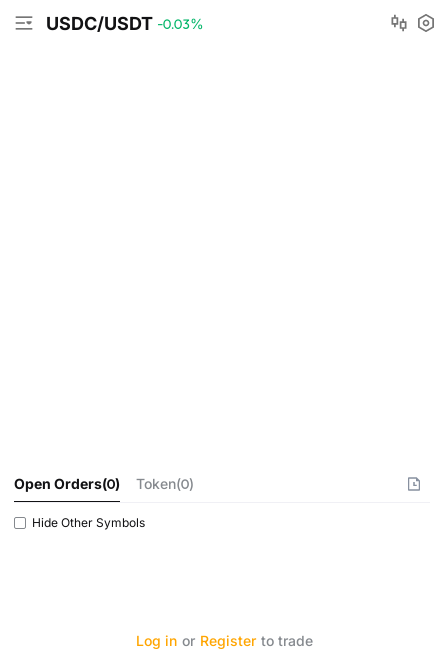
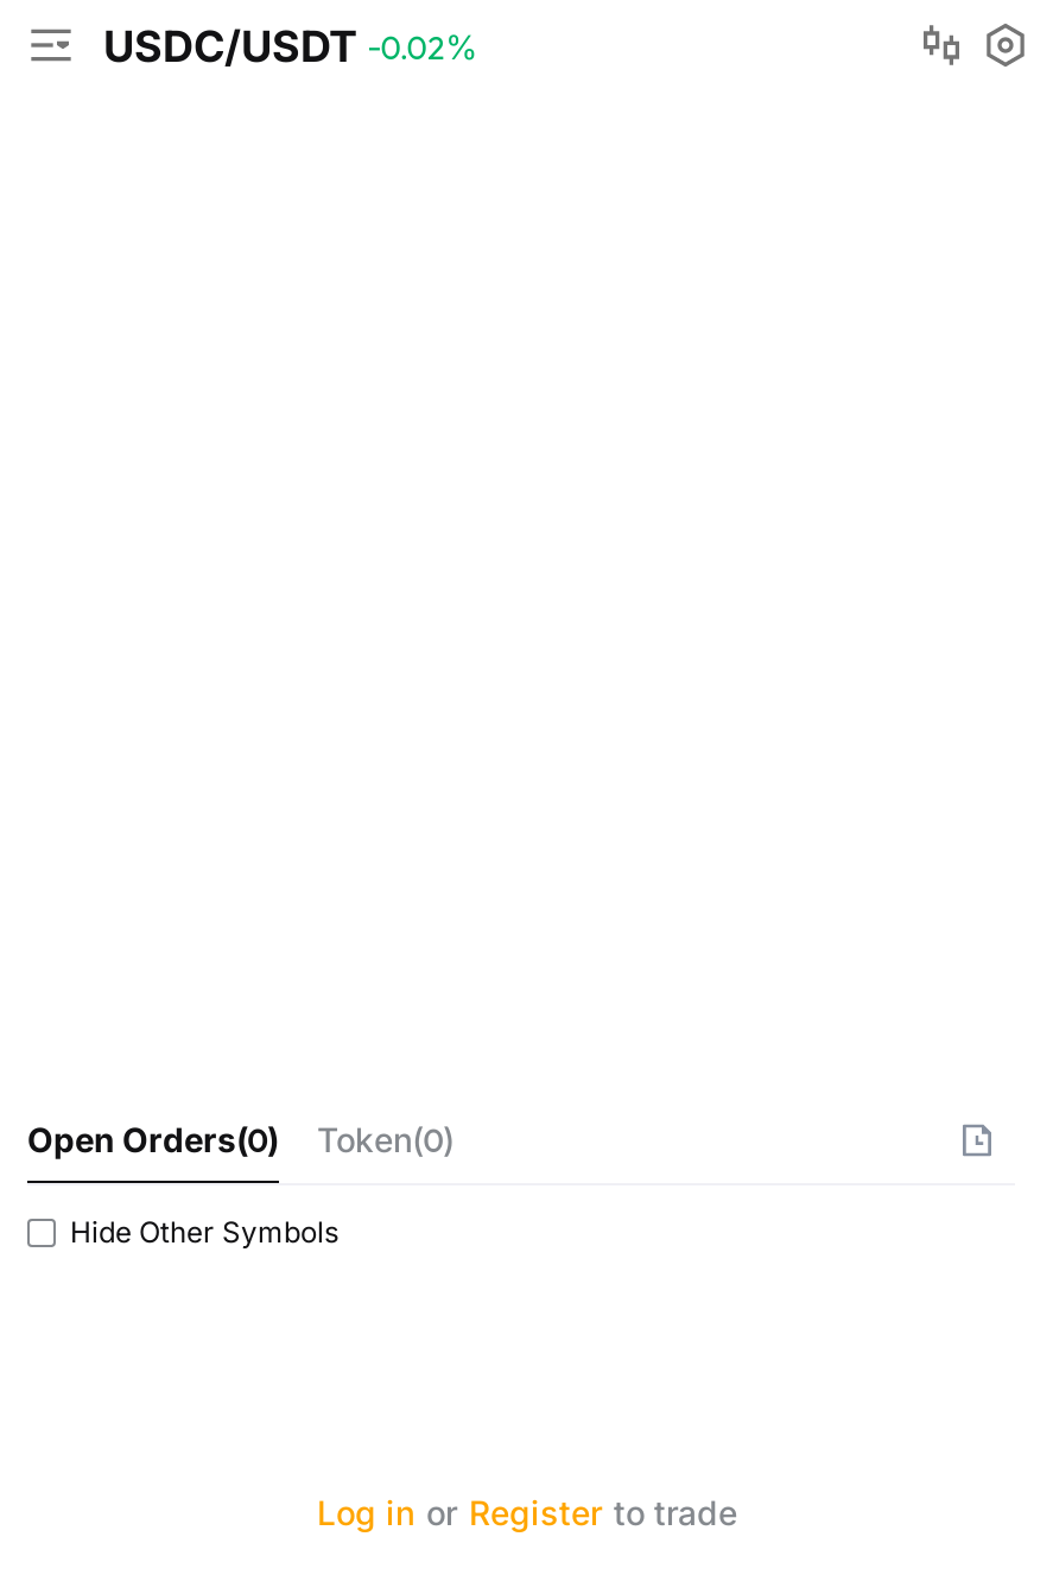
- USDC/USDT -0.03%
+ USDC/USDT -0.02%
